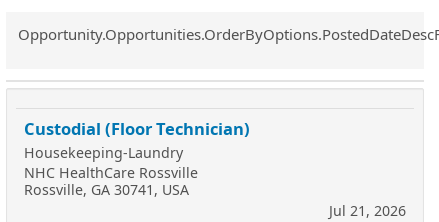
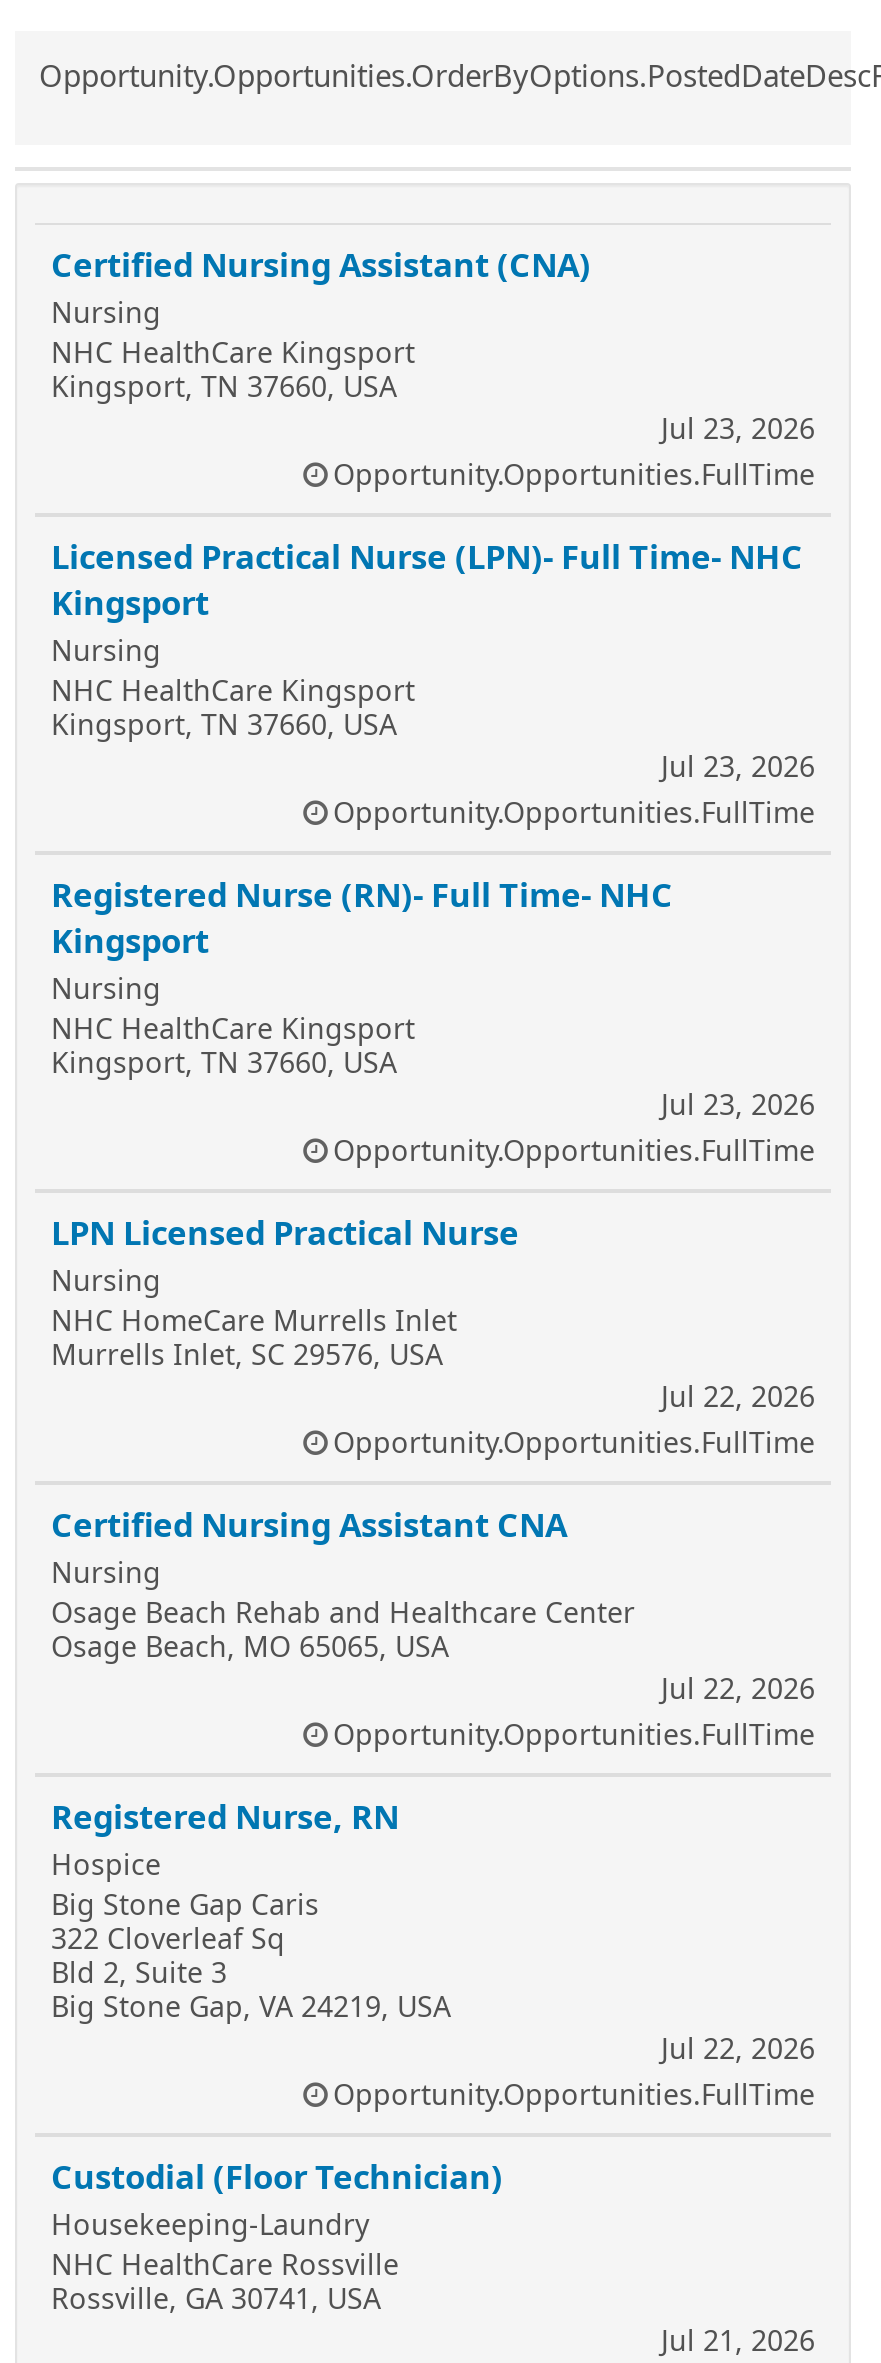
+ Certified Nursing Assistant (CNA)
+ Nursing
+ NHC HealthCare Kingsport
+ Kingsport, TN 37660, USA
+ Jul 23, 2026
+ Opportunity.Opportunities.FullTime
+ Licensed Practical Nurse (LPN)- Full Time- NHC
+ Kingsport
+ Nursing
+ NHC HealthCare Kingsport
+ Kingsport, TN 37660, USA
+ Jul 23, 2026
+ Opportunity.Opportunities.FullTime
+ Registered Nurse (RN)- Full Time- NHC
+ Kingsport
+ Nursing
+ NHC HealthCare Kingsport
+ Kingsport, TN 37660, USA
+ Jul 23, 2026
+ Opportunity.Opportunities.FullTime
+ LPN Licensed Practical Nurse
+ Nursing
+ NHC HomeCare Murrells Inlet
+ Murrells Inlet, SC 29576, USA
+ Jul 22, 2026
+ Opportunity.Opportunities.FullTime
+ Certified Nursing Assistant CNA
+ Nursing
+ Osage Beach Rehab and Healthcare Center
+ Osage Beach, MO 65065, USA
+ Jul 22, 2026
+ Opportunity.Opportunities.FullTime
+ Registered Nurse, RN
+ Hospice
+ Big Stone Gap Caris
+ 322 Cloverleaf Sq
+ Bld 2, Suite 3
+ Big Stone Gap, VA 24219, USA
+ Jul 22, 2026
+ Opportunity.Opportunities.FullTime
